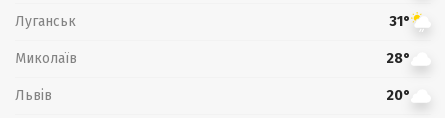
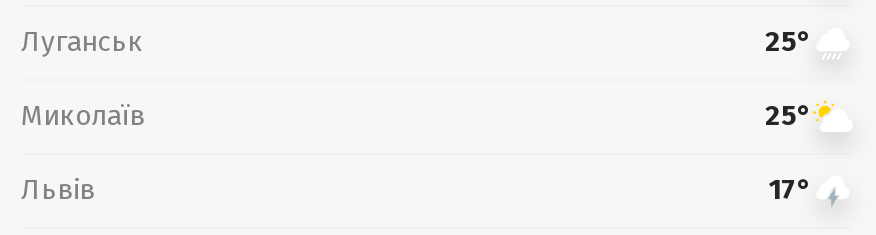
- 31°
+ 25°

- 28°
+ 25°

- 20°
+ 17°
